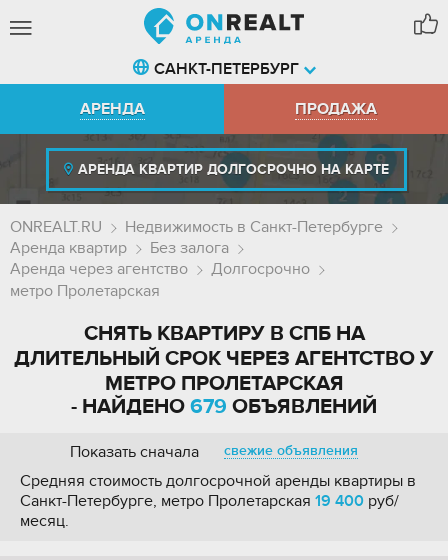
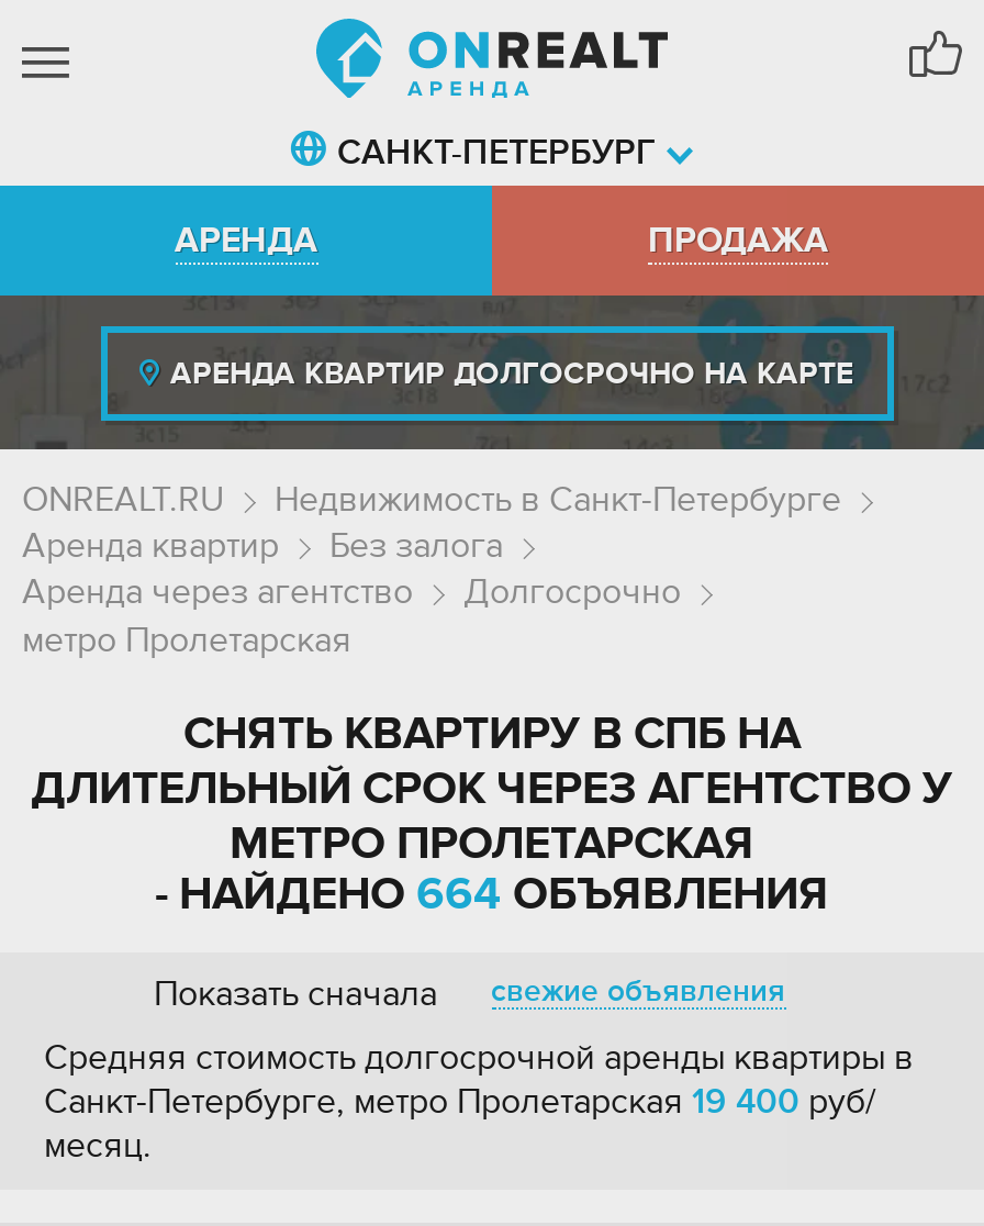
- - НАЙДЕНО 679 ОБЪЯВЛЕНИЙ
+ - НАЙДЕНО 664 ОБЪЯВЛЕНИЯ
